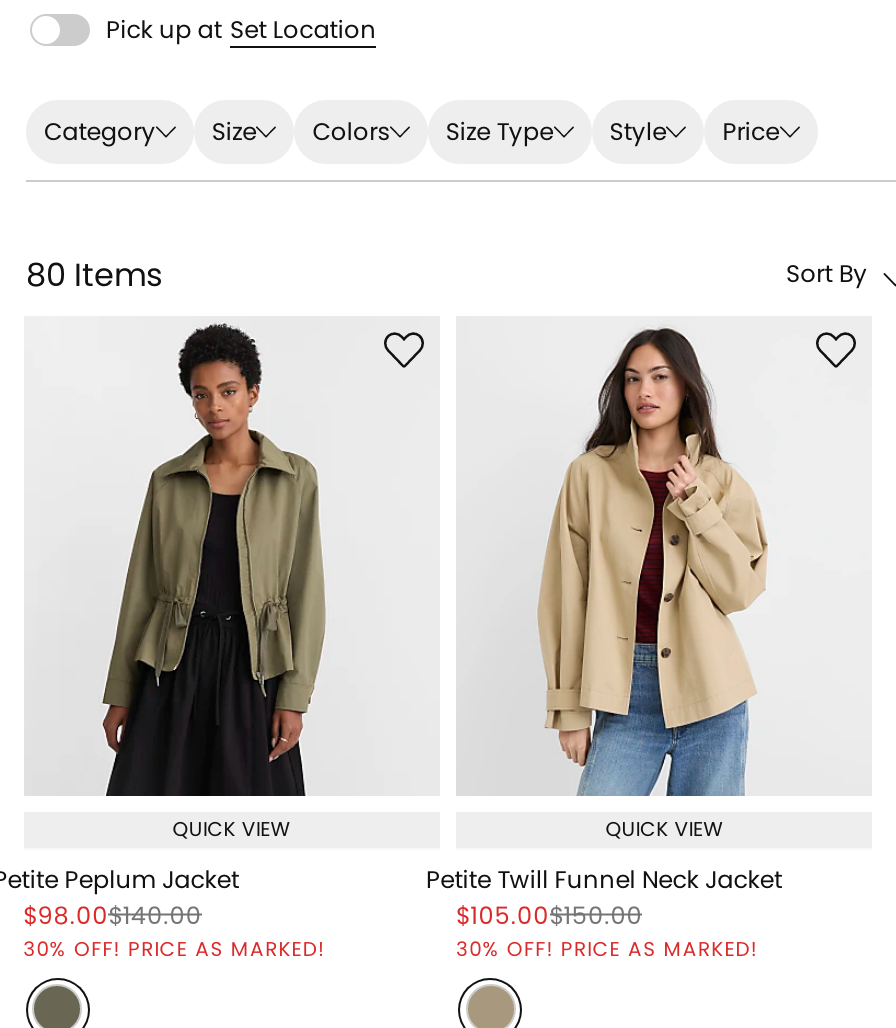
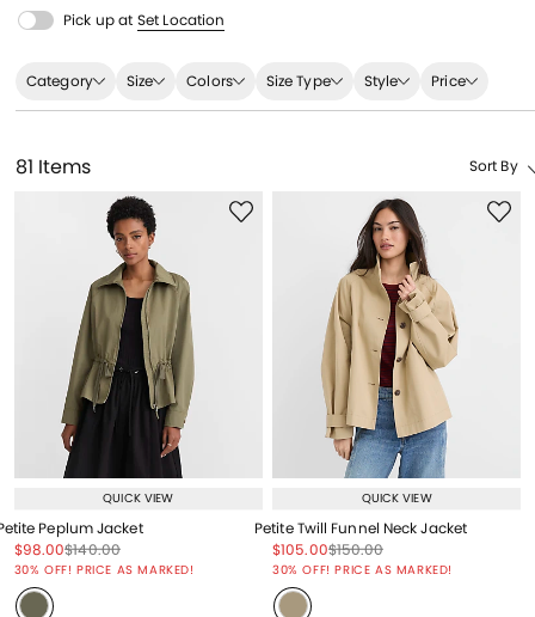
- 80 Items
+ 81 Items
